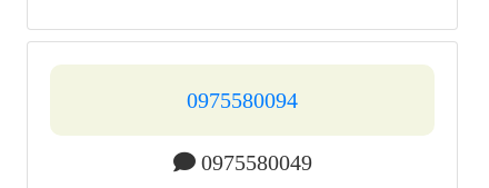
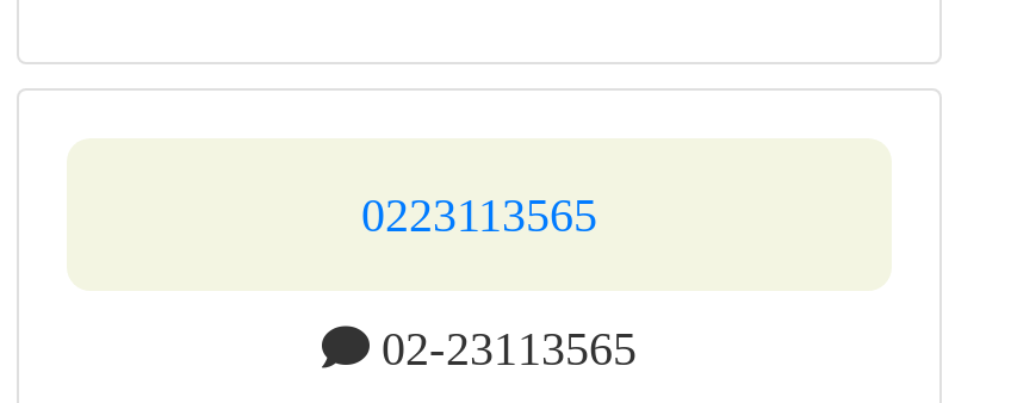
- 0975580094
+ 0223113565

- 0975580049
+ 02-23113565
